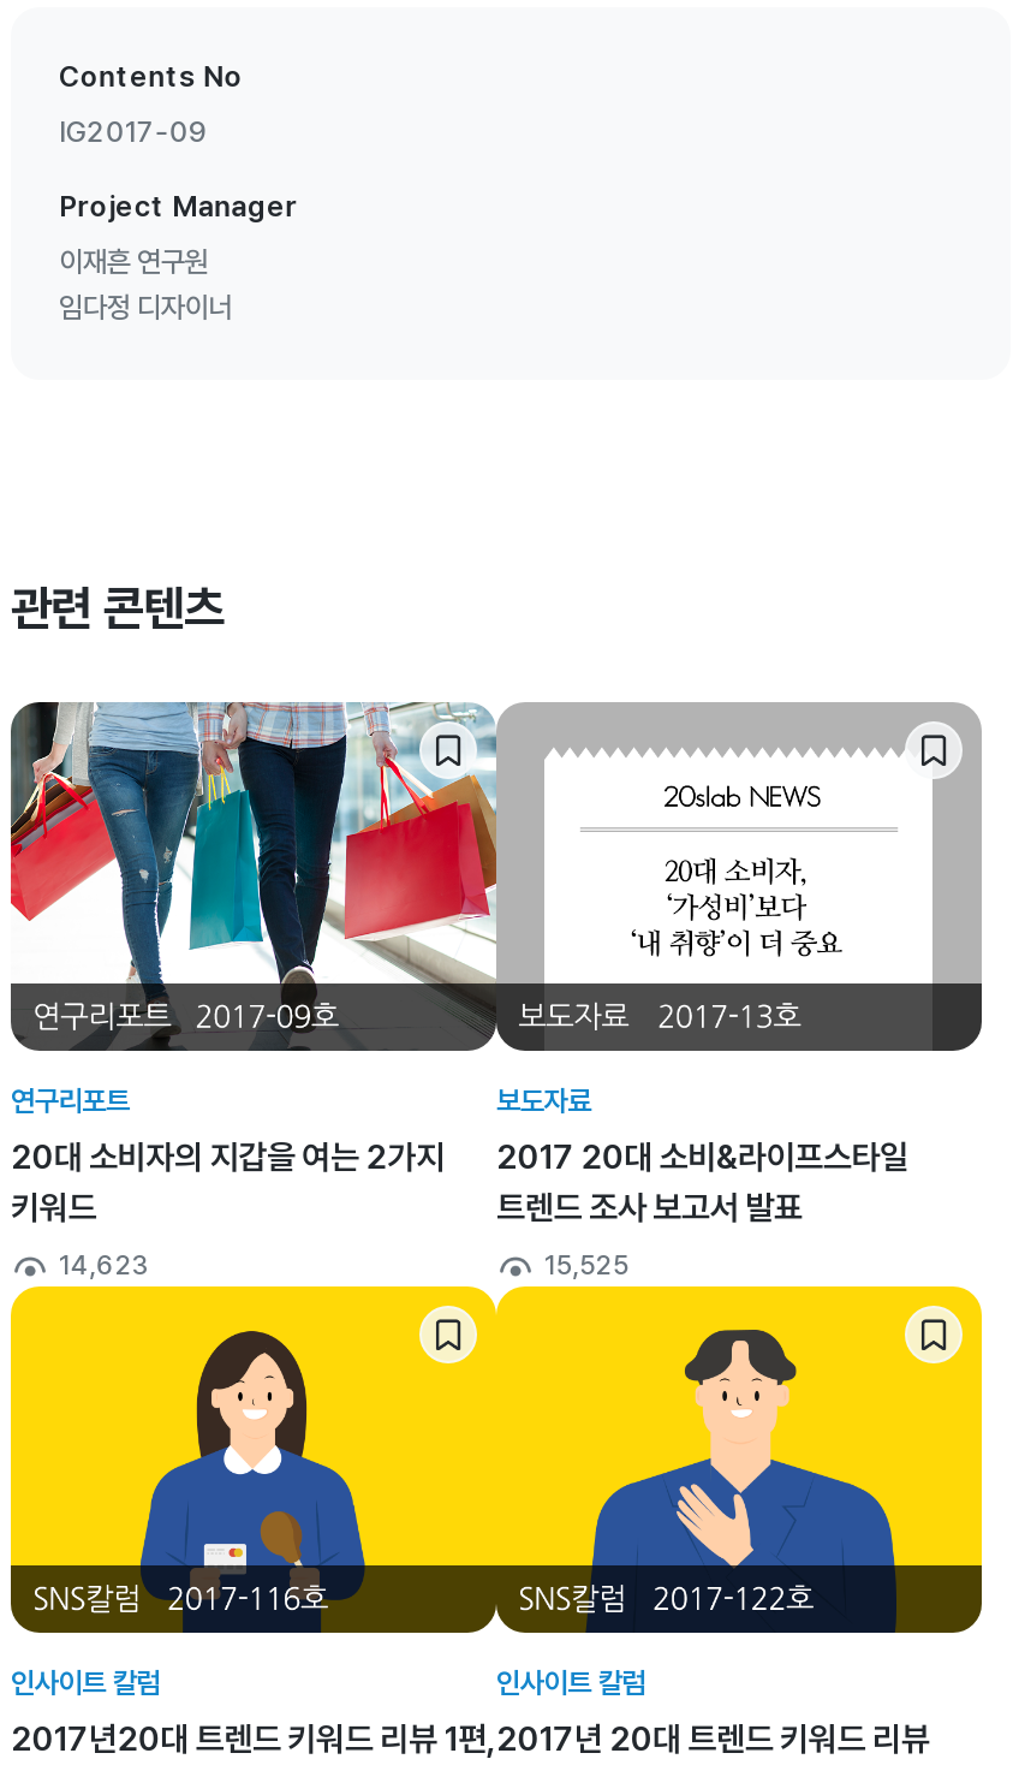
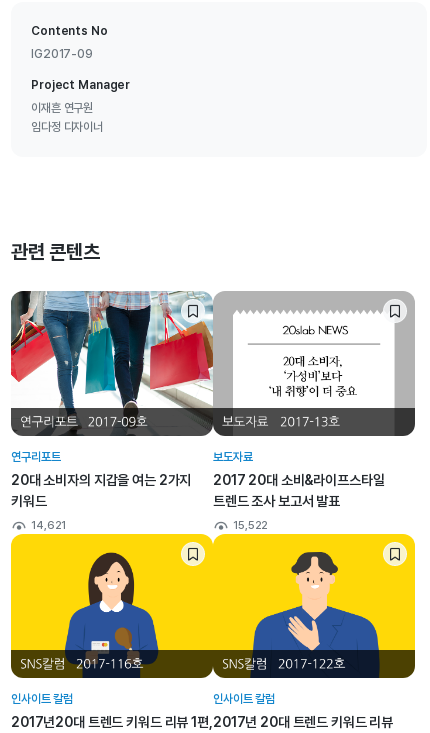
- 14,623
+ 14,621

- 15,525
+ 15,522
